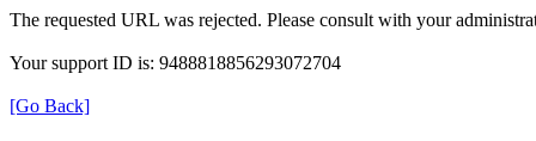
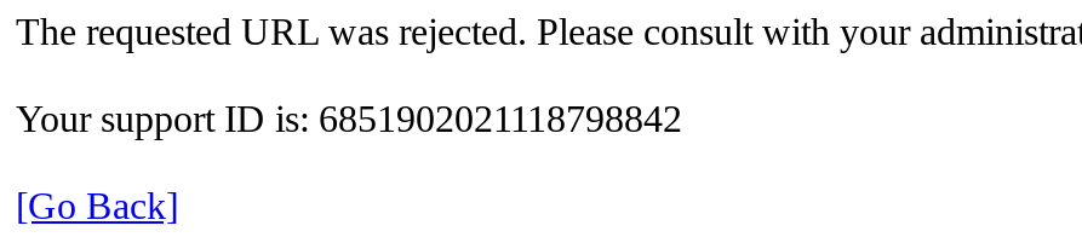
- Your support ID is: 9488818856293072704
+ Your support ID is: 6851902021118798842
